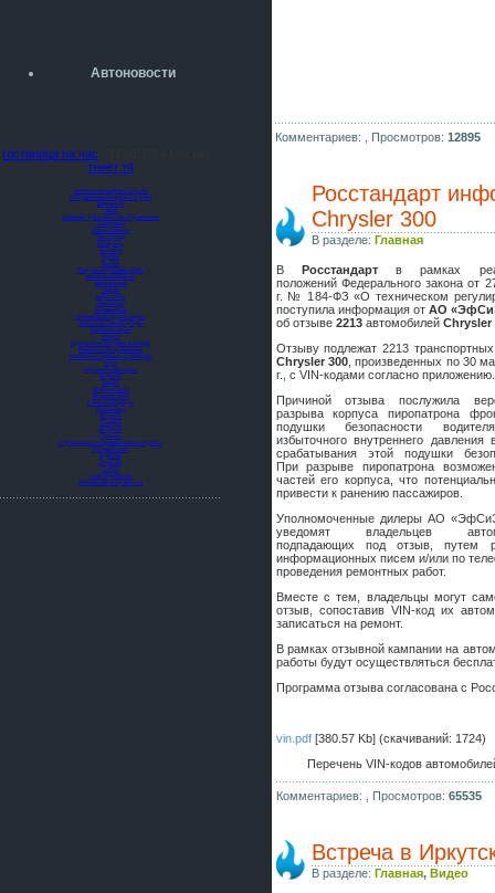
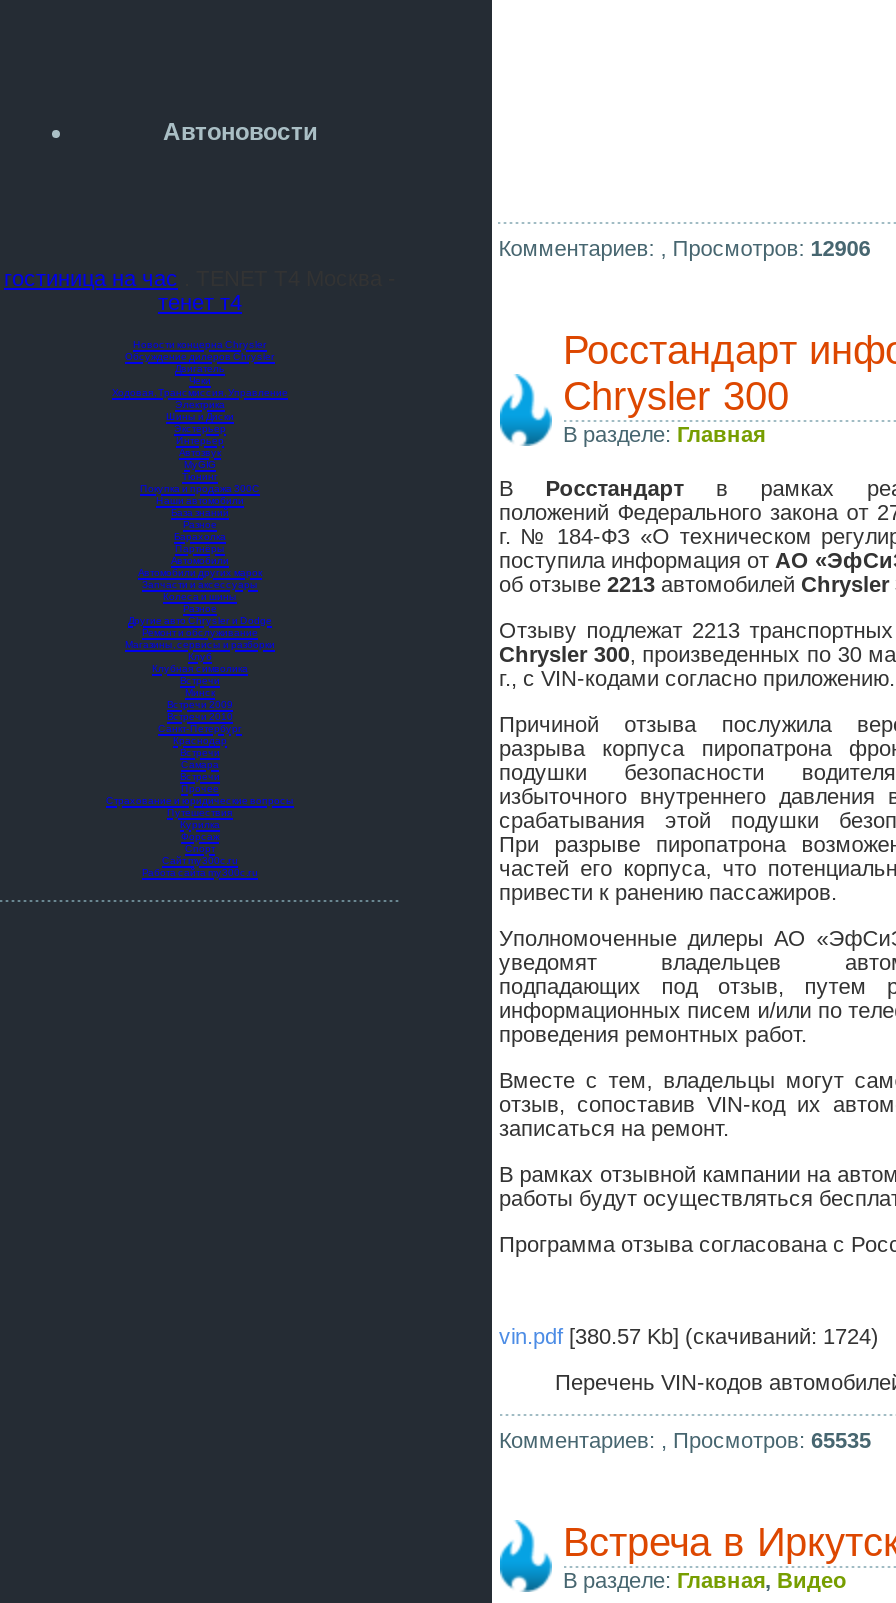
- Комментариев: , Просмотров: 12895
+ Комментариев: , Просмотров: 12906
